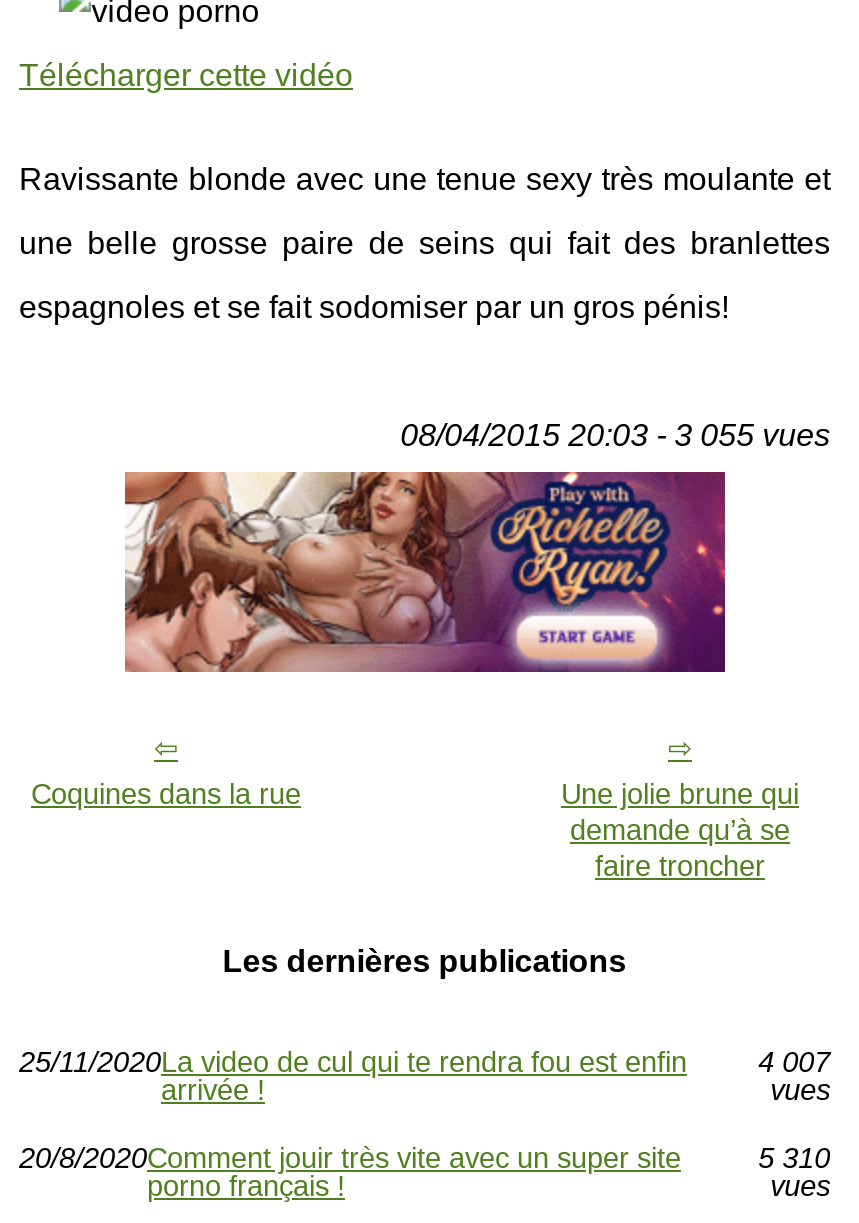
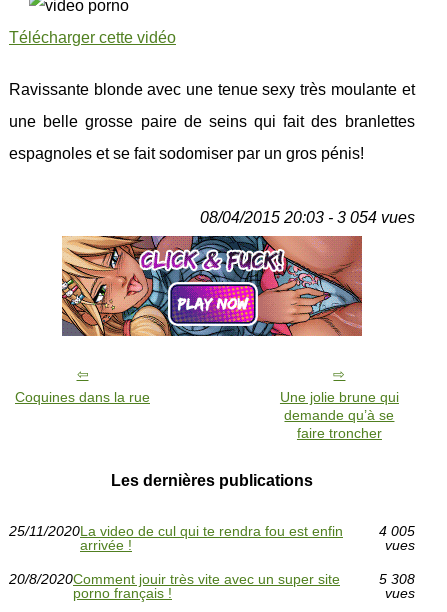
- 08/04/2015 20:03 - 3 055 vues
+ 08/04/2015 20:03 - 3 054 vues

- [image]
+ [image]

- 4 007
+ 4 005

- 5 310
+ 5 308
